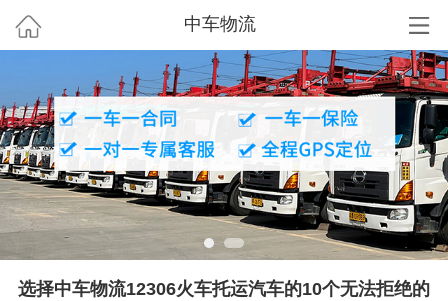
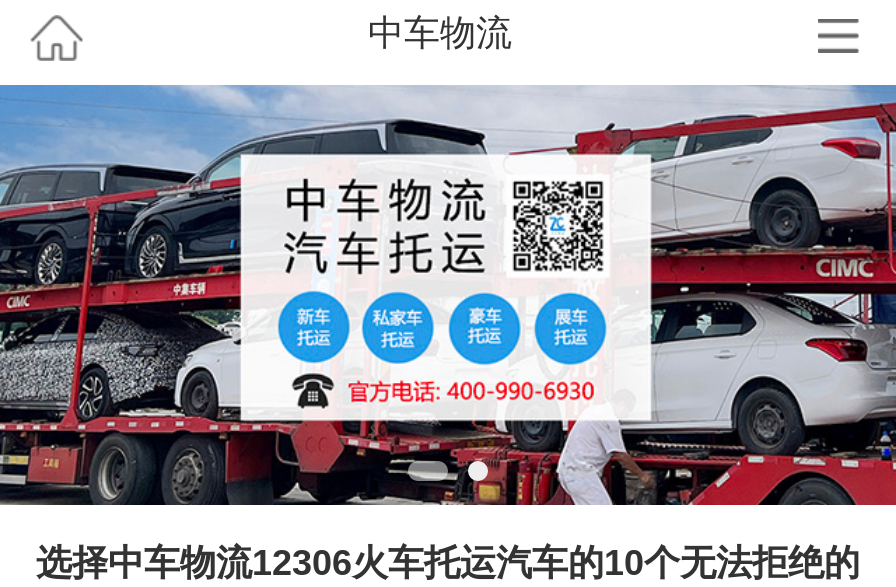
- [image]
+ [image]
